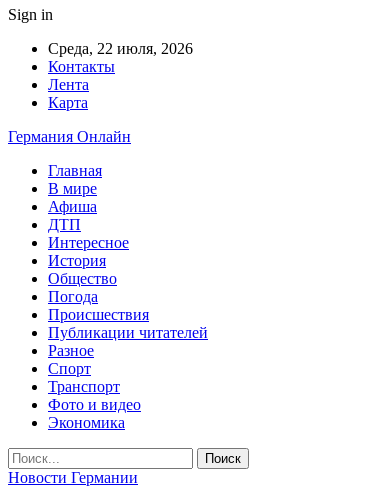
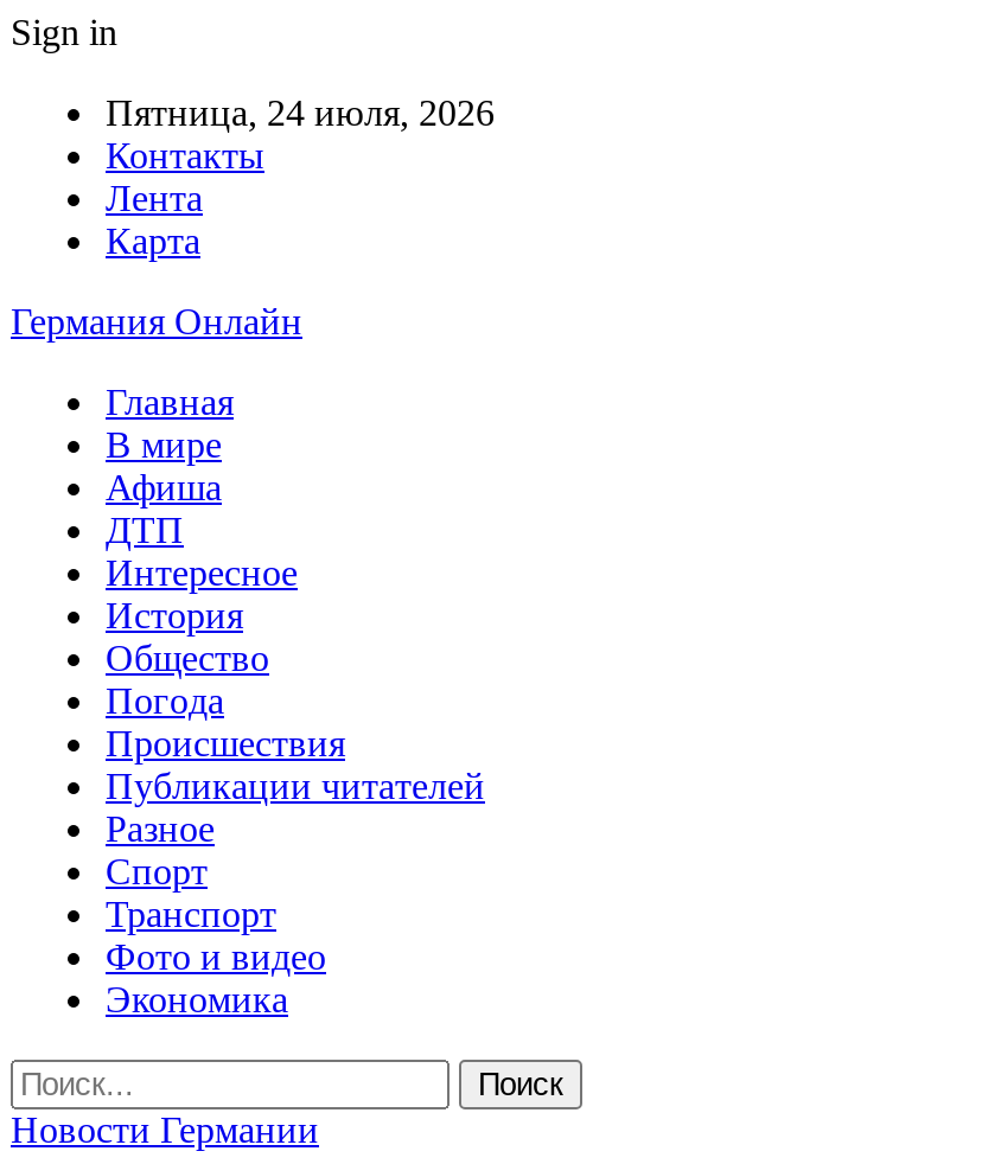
- Среда, 22 июля, 2026
+ Пятница, 24 июля, 2026
